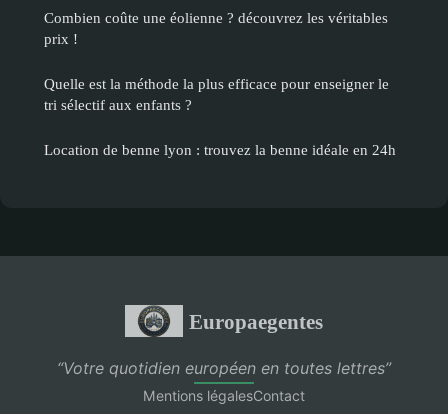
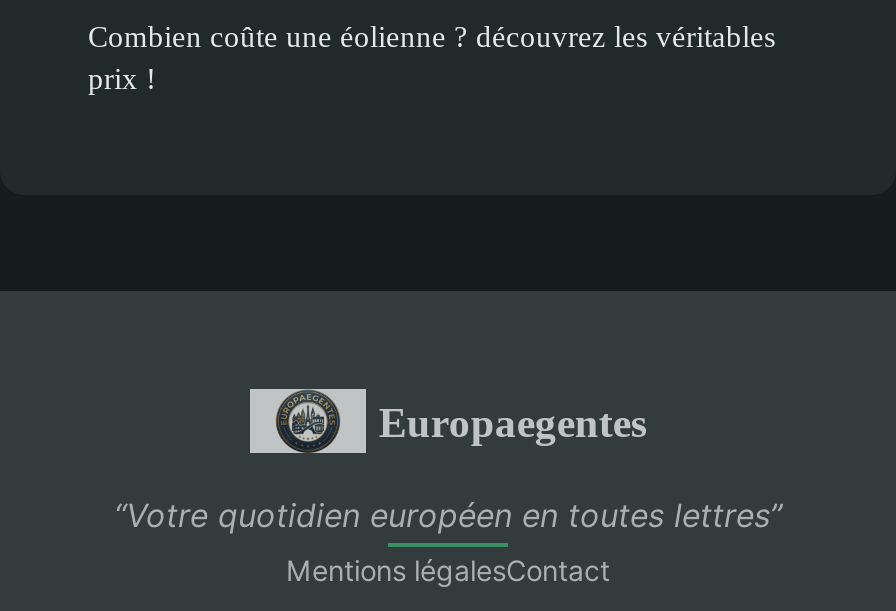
- Quelle est la méthode la plus efficace pour enseigner le
- tri sélectif aux enfants ?
- Location de benne lyon : trouvez la benne idéale en 24h
